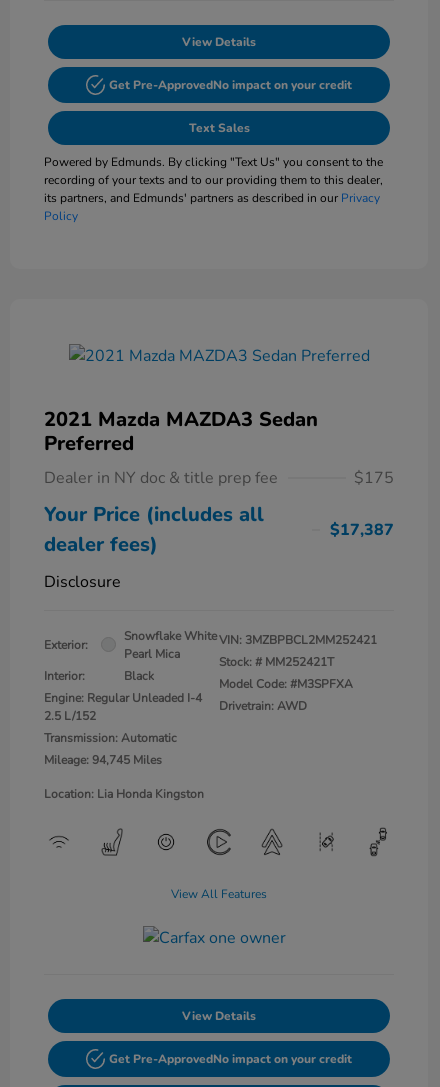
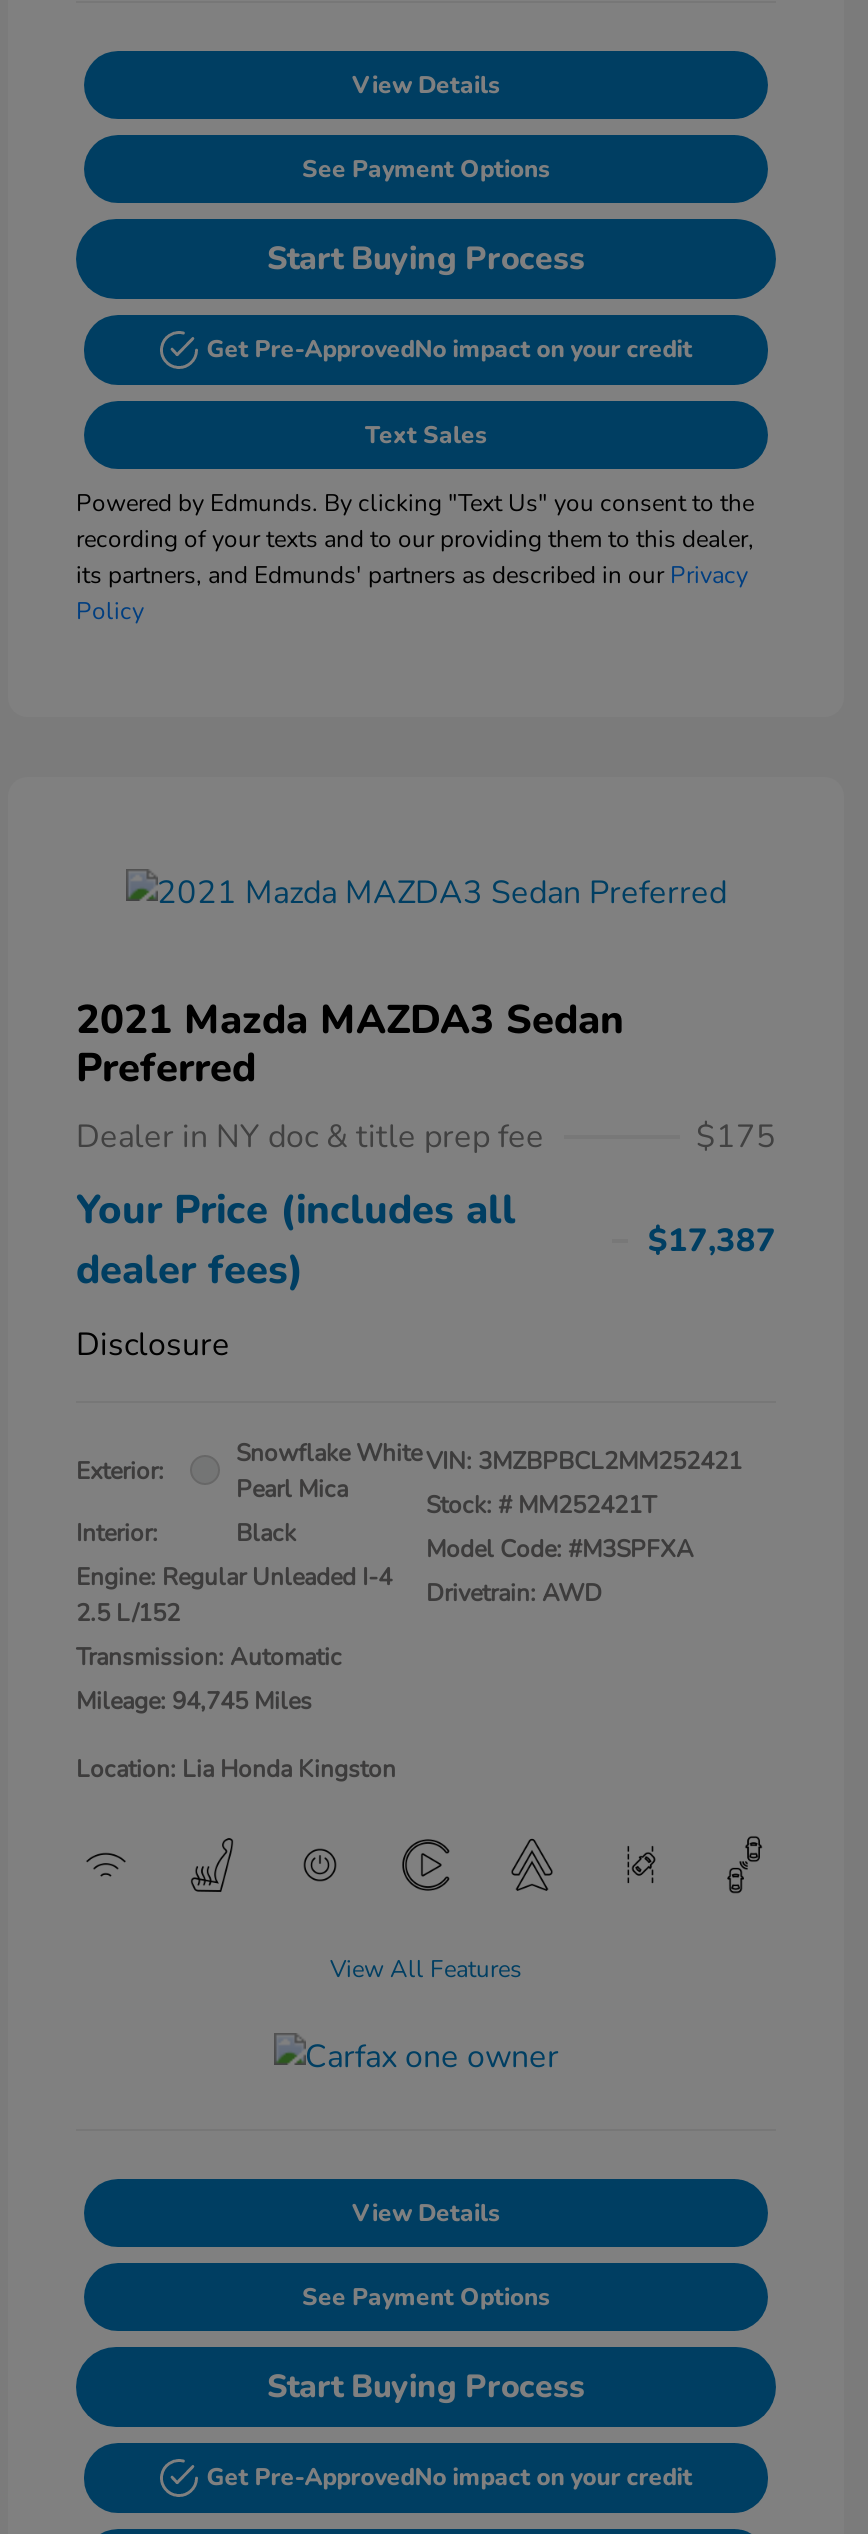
+ See Payment Options
+ Start Buying Process

+ See Payment Options
+ Start Buying Process
